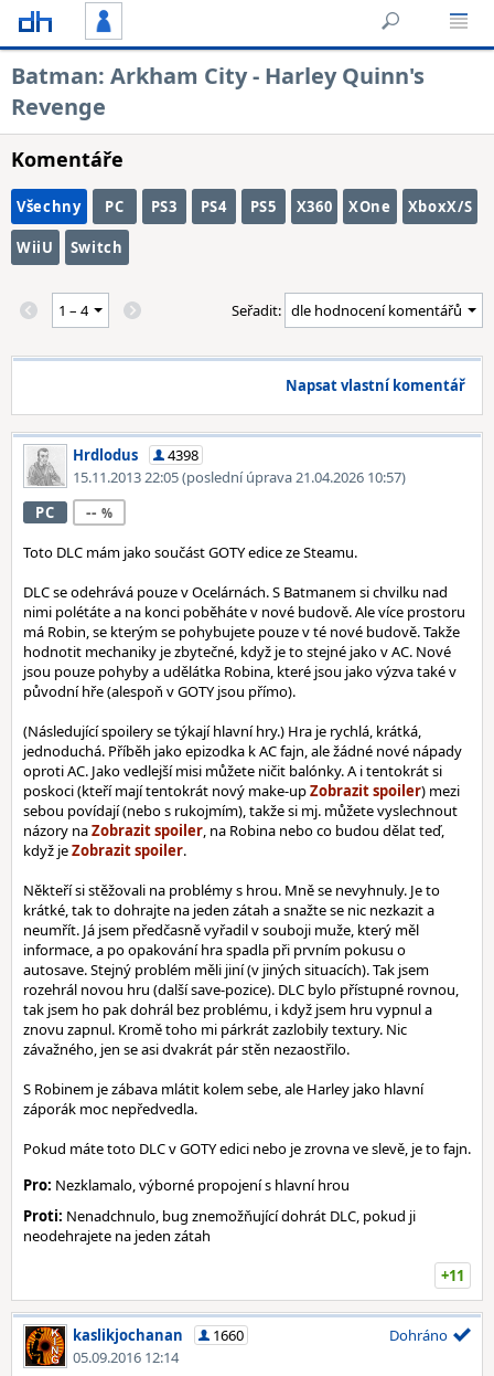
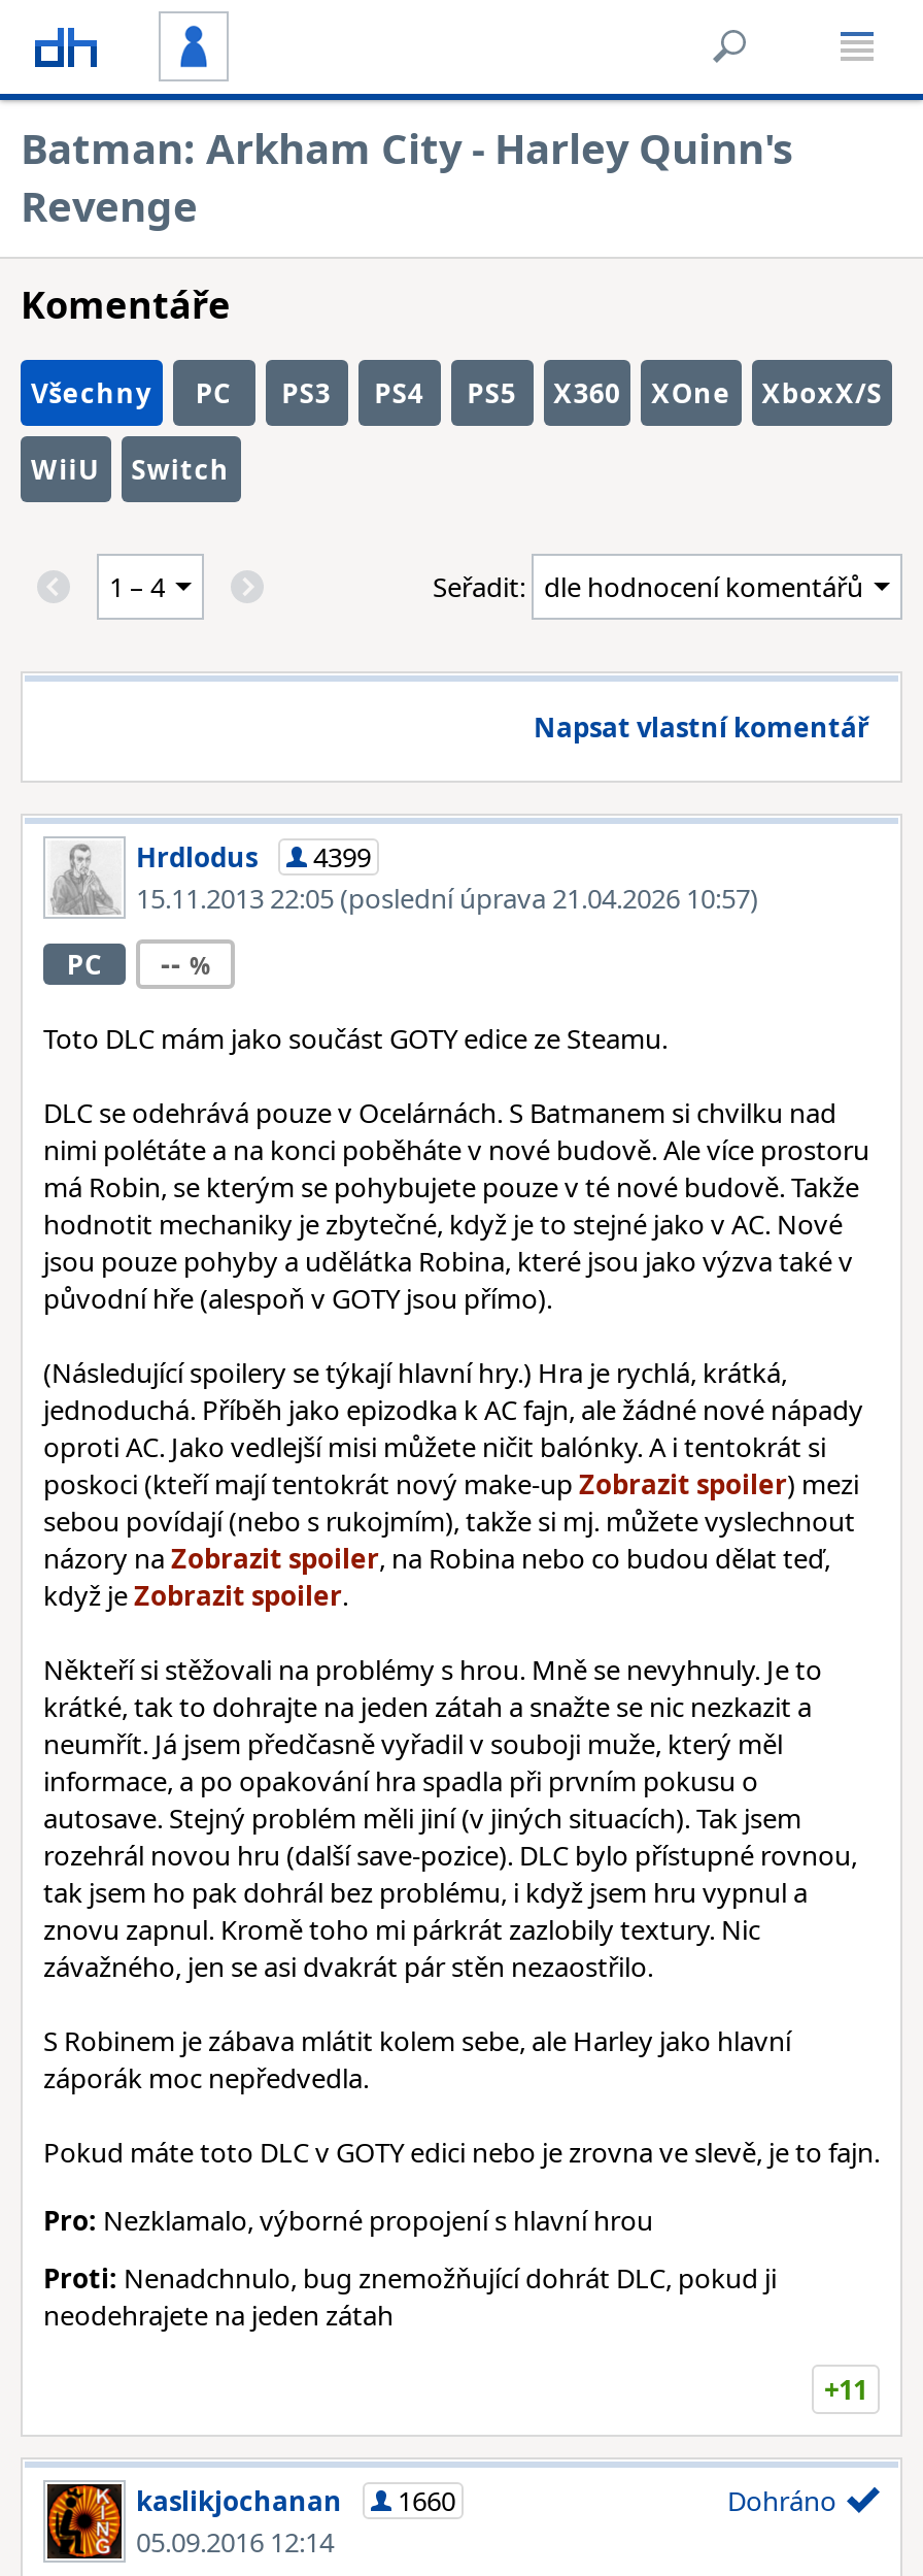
- Hrdlodus 4398
+ Hrdlodus 4399
